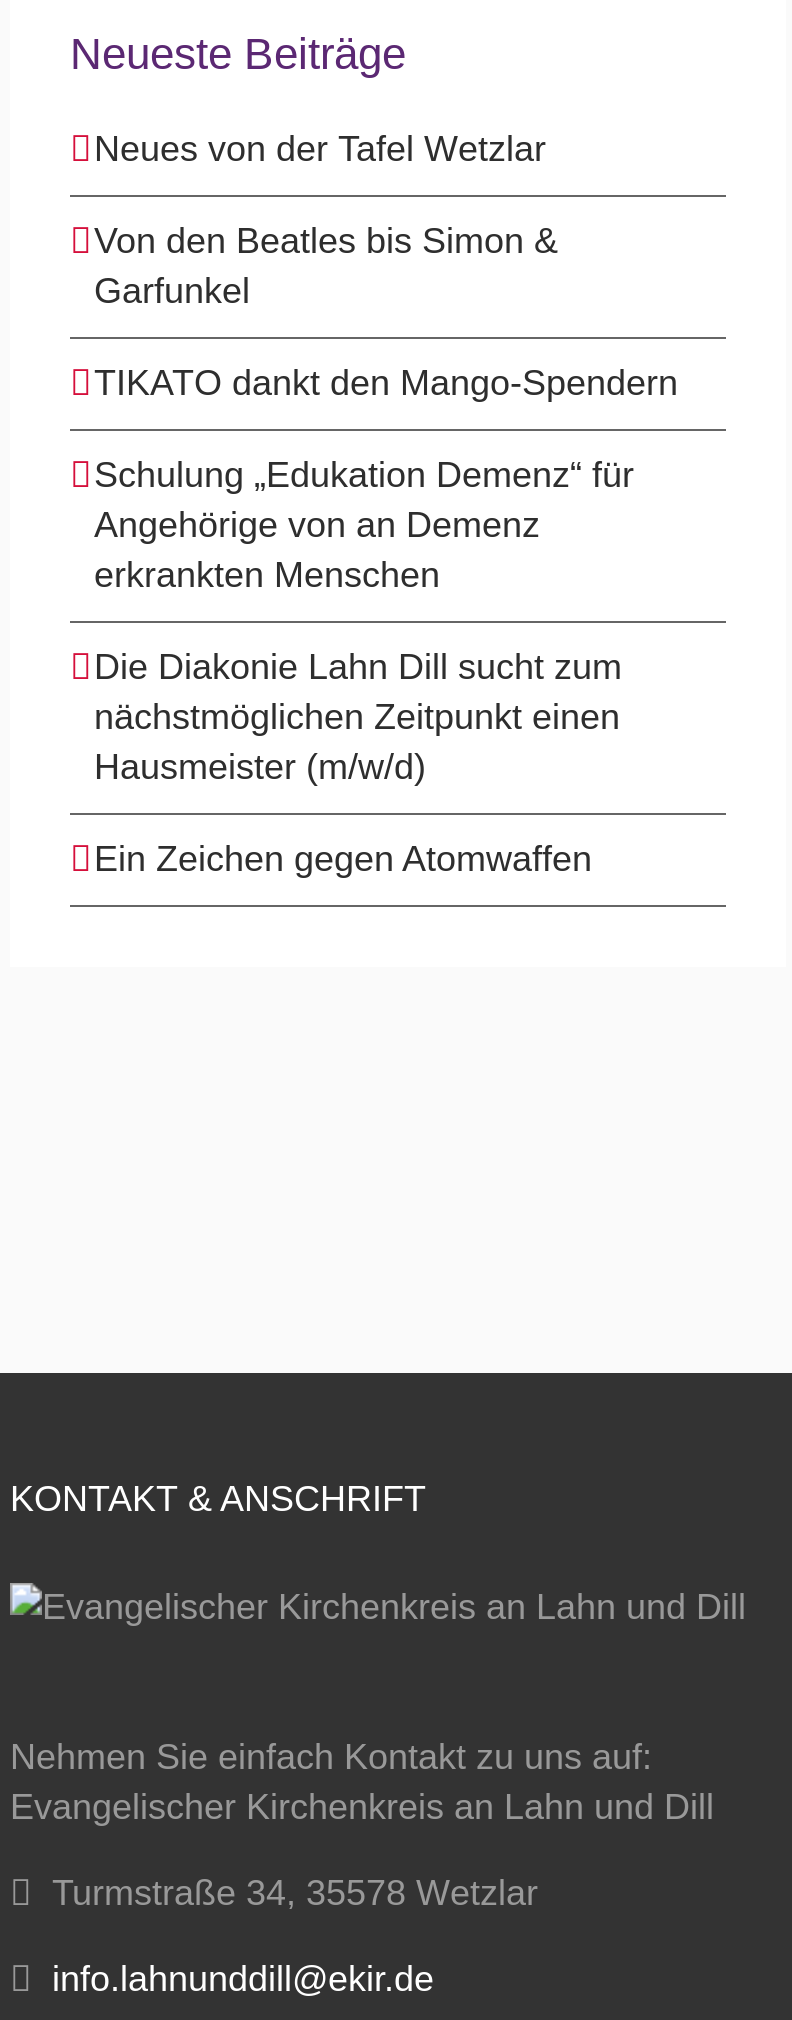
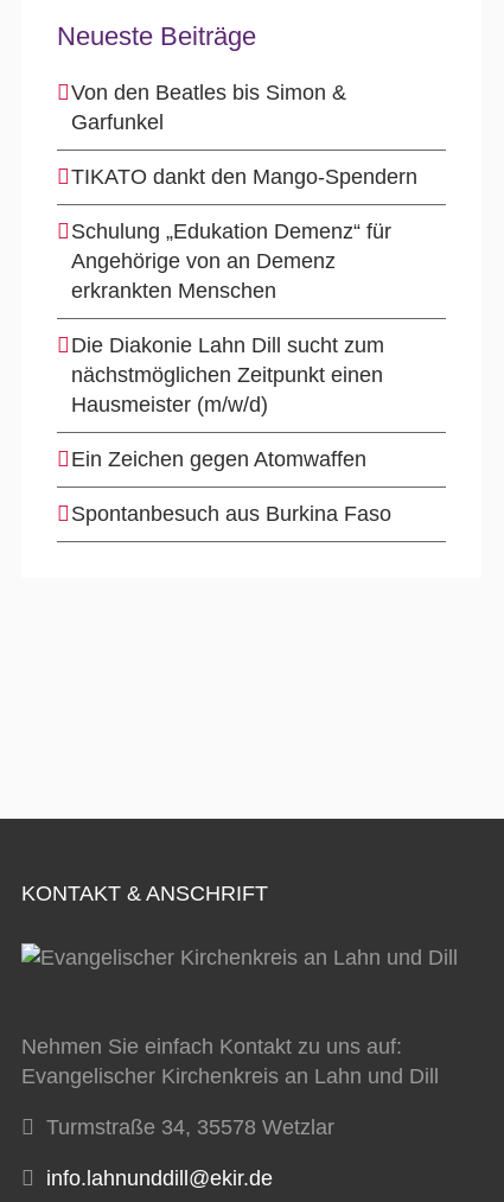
- Neues von der Tafel Wetzlar

moved up: Von den Beatles bis Simon & | Garfunkel | TIKATO dankt den Mango-Spendern | ... | Hausmeister (m/w/d) | Ein Zeichen gegen Atomwaffen

+ Spontanbesuch aus Burkina Faso
